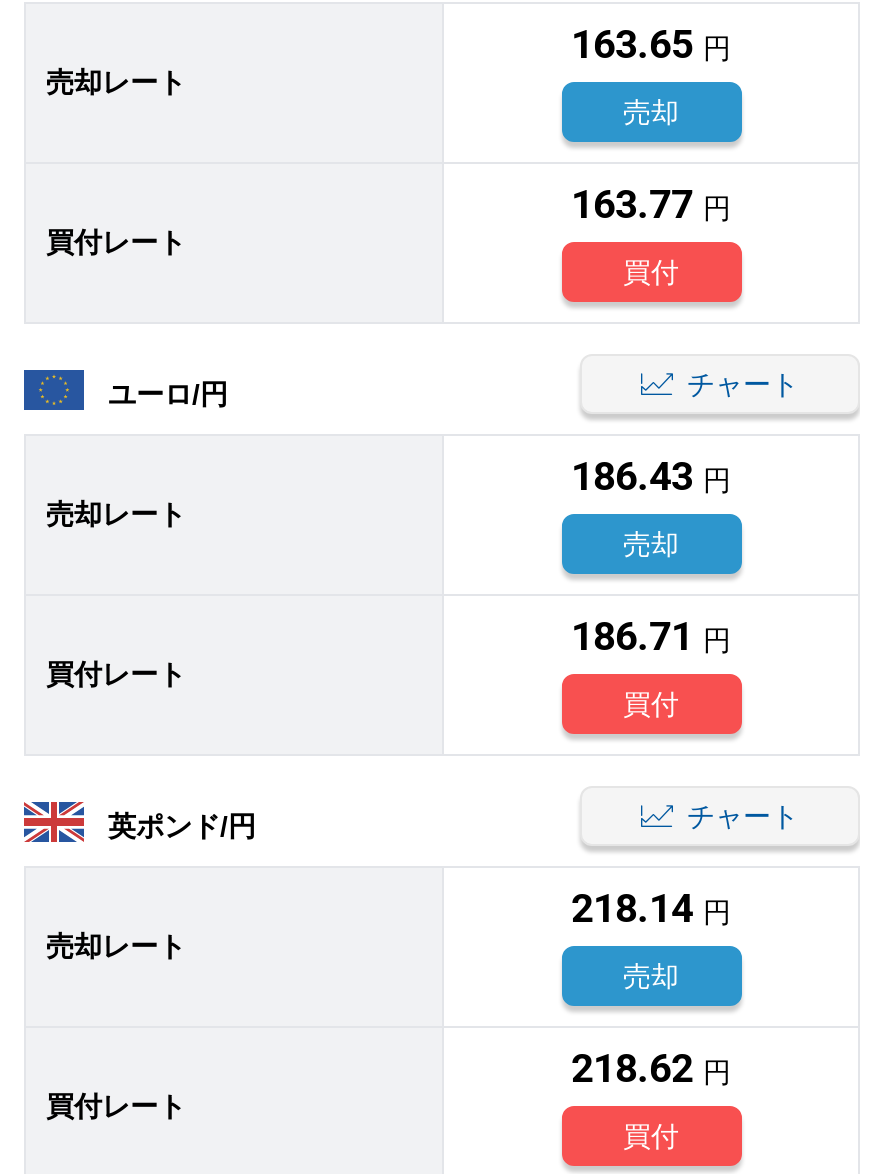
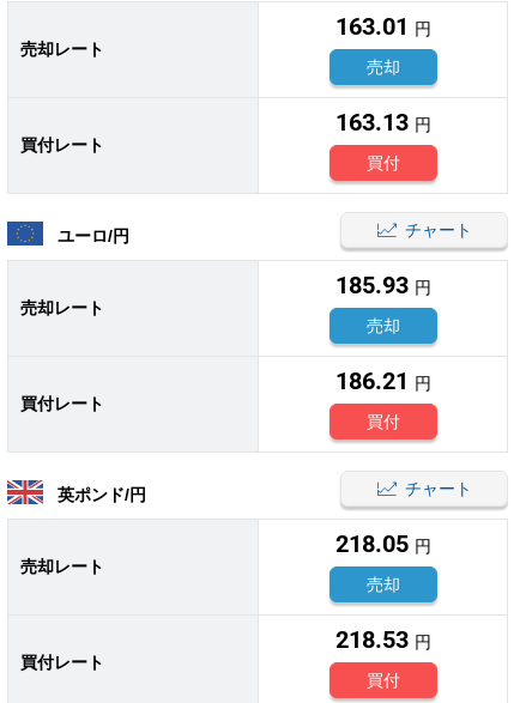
- 163.65 円
+ 163.01 円

- 163.77 円
+ 163.13 円

- 186.43 円
+ 185.93 円

- 186.71 円
+ 186.21 円

- 218.14 円
+ 218.05 円

- 218.62 円
+ 218.53 円
